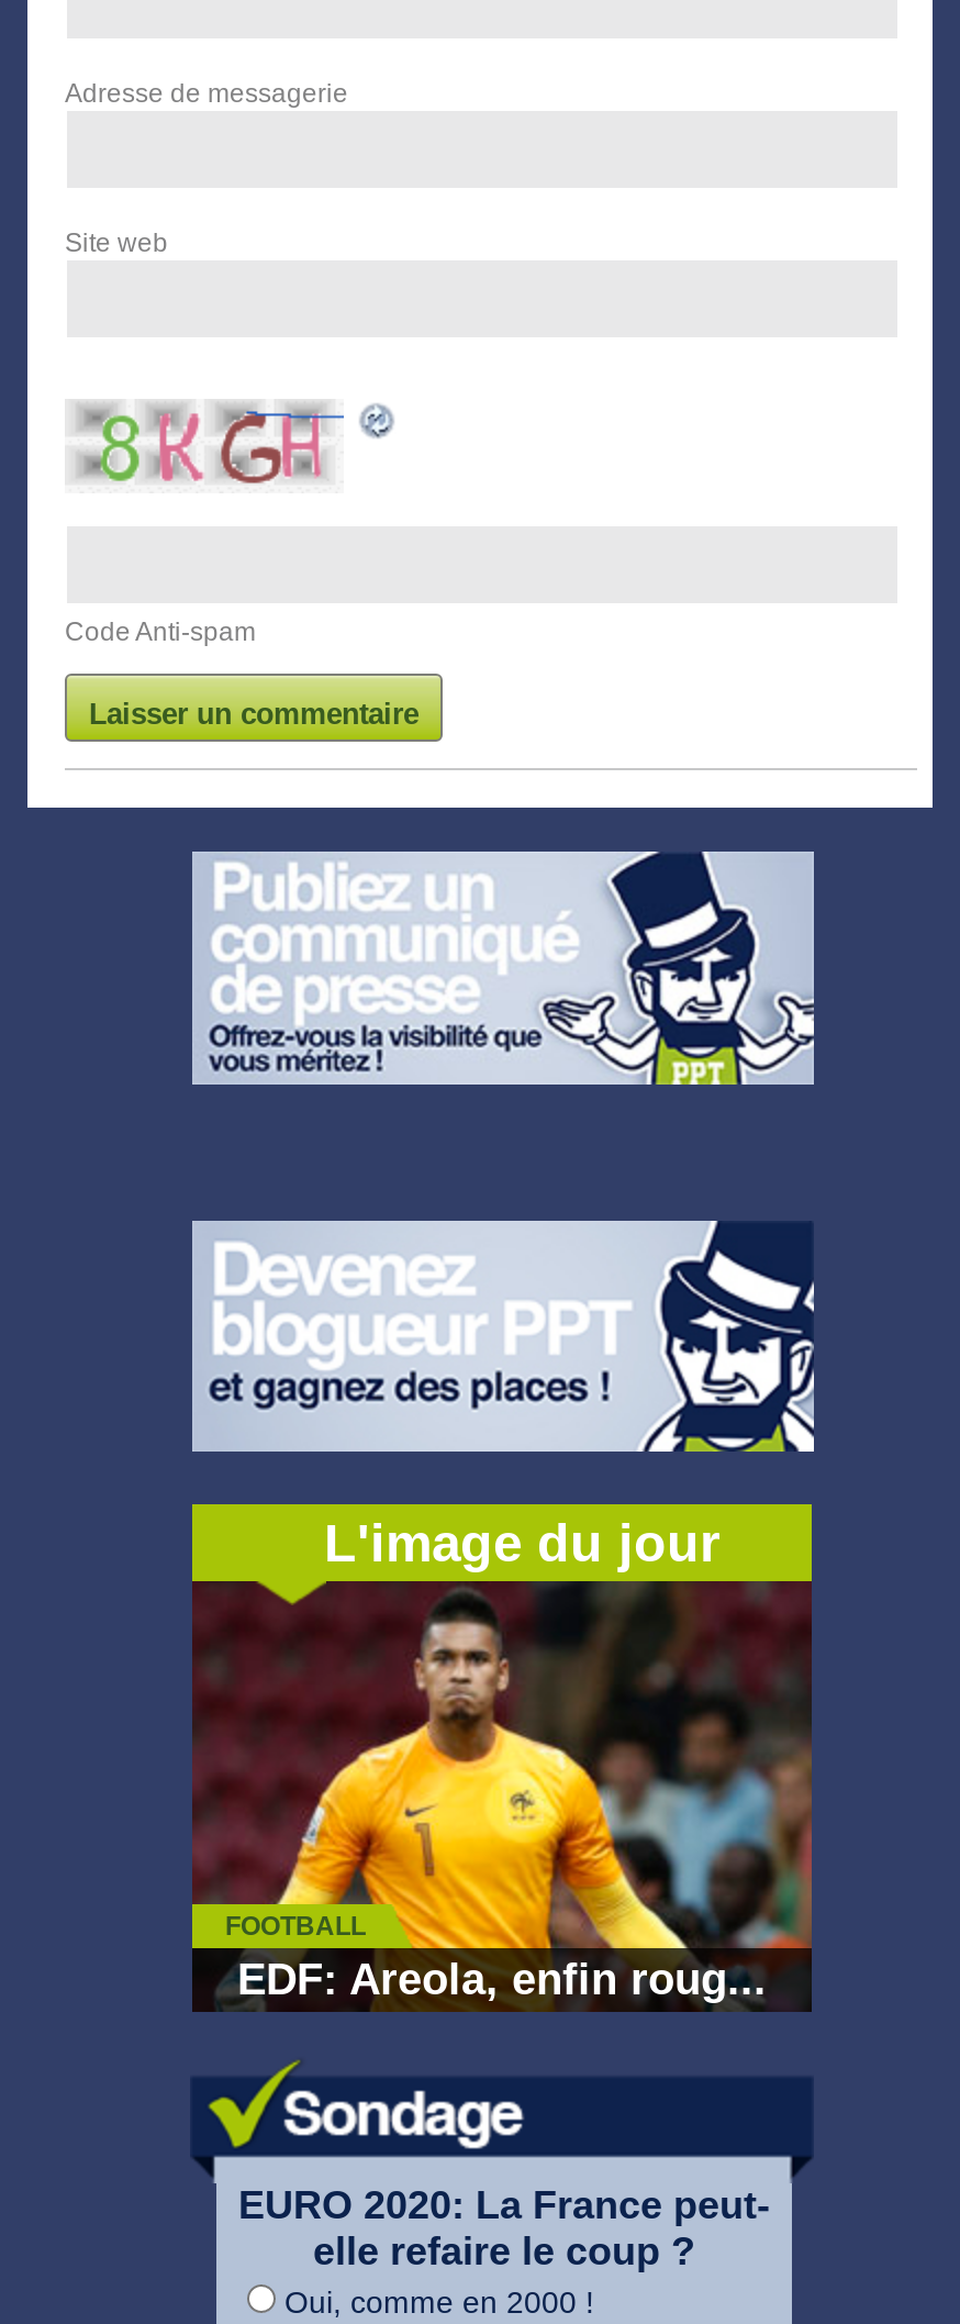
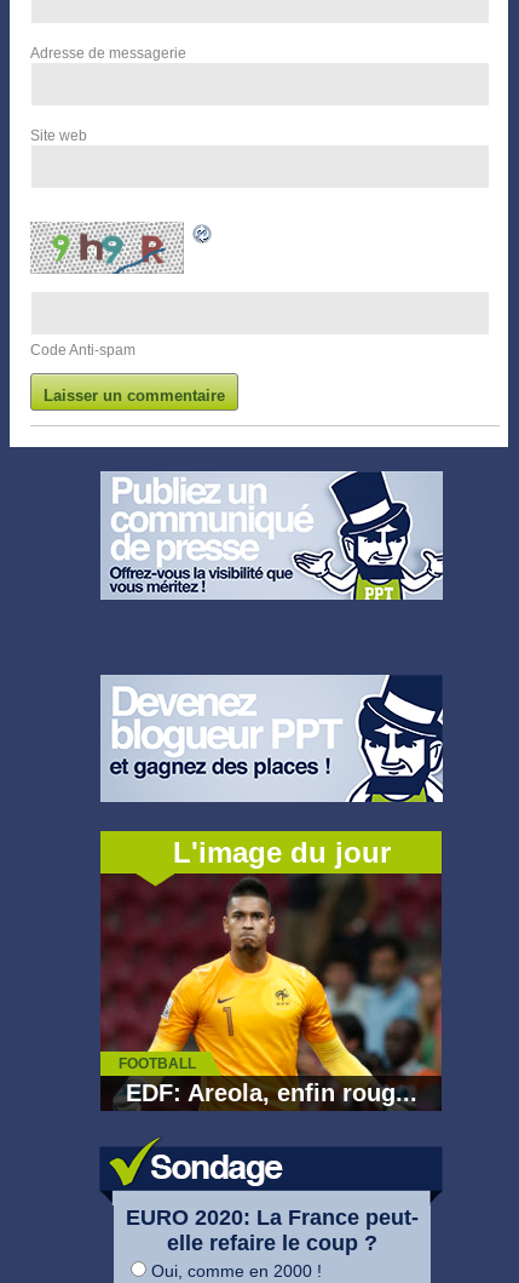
- [image]
+ [image]
